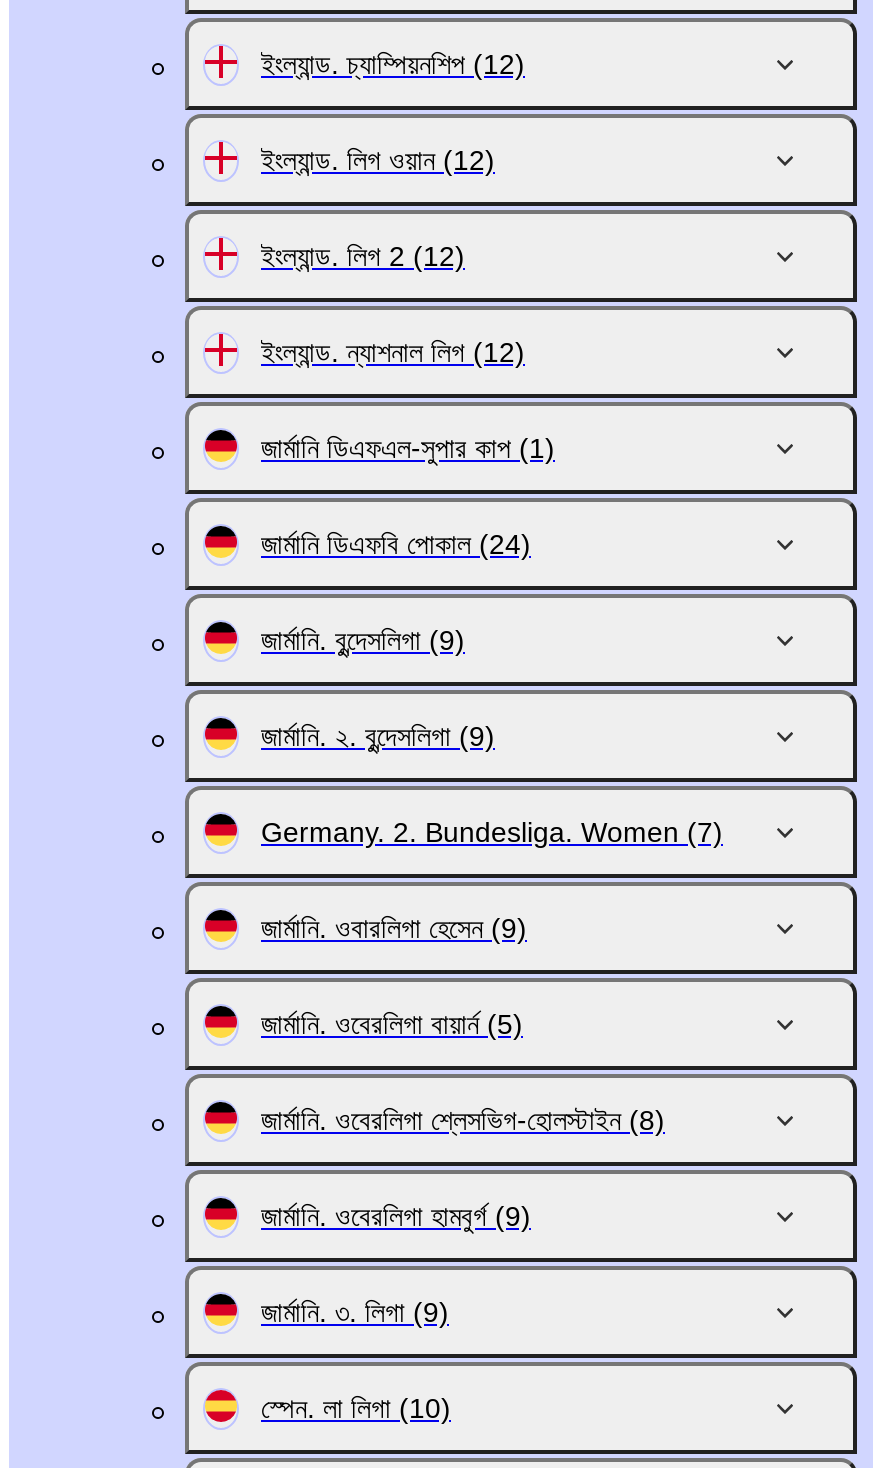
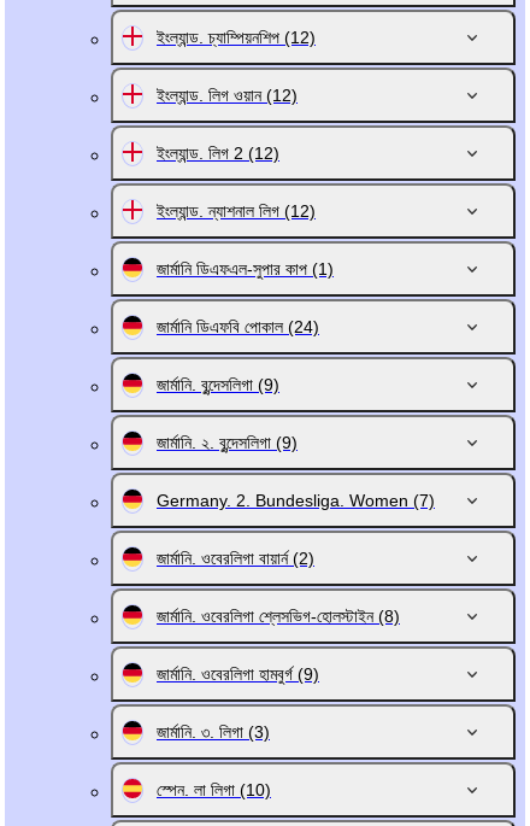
- জার্মানি. ওবারলিগা হেসেন (9)
- জার্মানি. ওবেরলিগা বায়ার্ন (5)
+ জার্মানি. ওবেরলিগা বায়ার্ন (2)

- জার্মানি. ৩. লিগা (9)
+ জার্মানি. ৩. লিগা (3)
